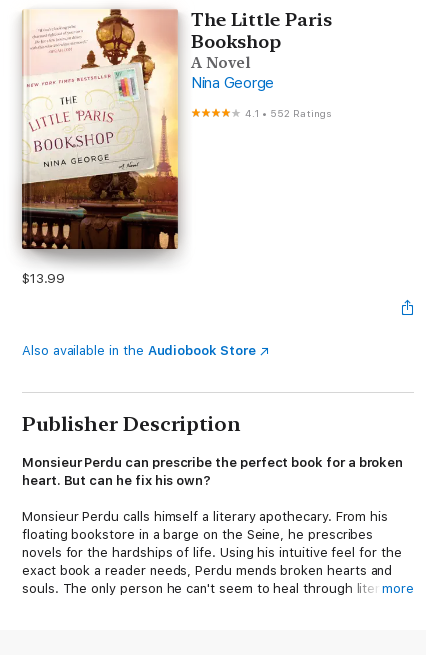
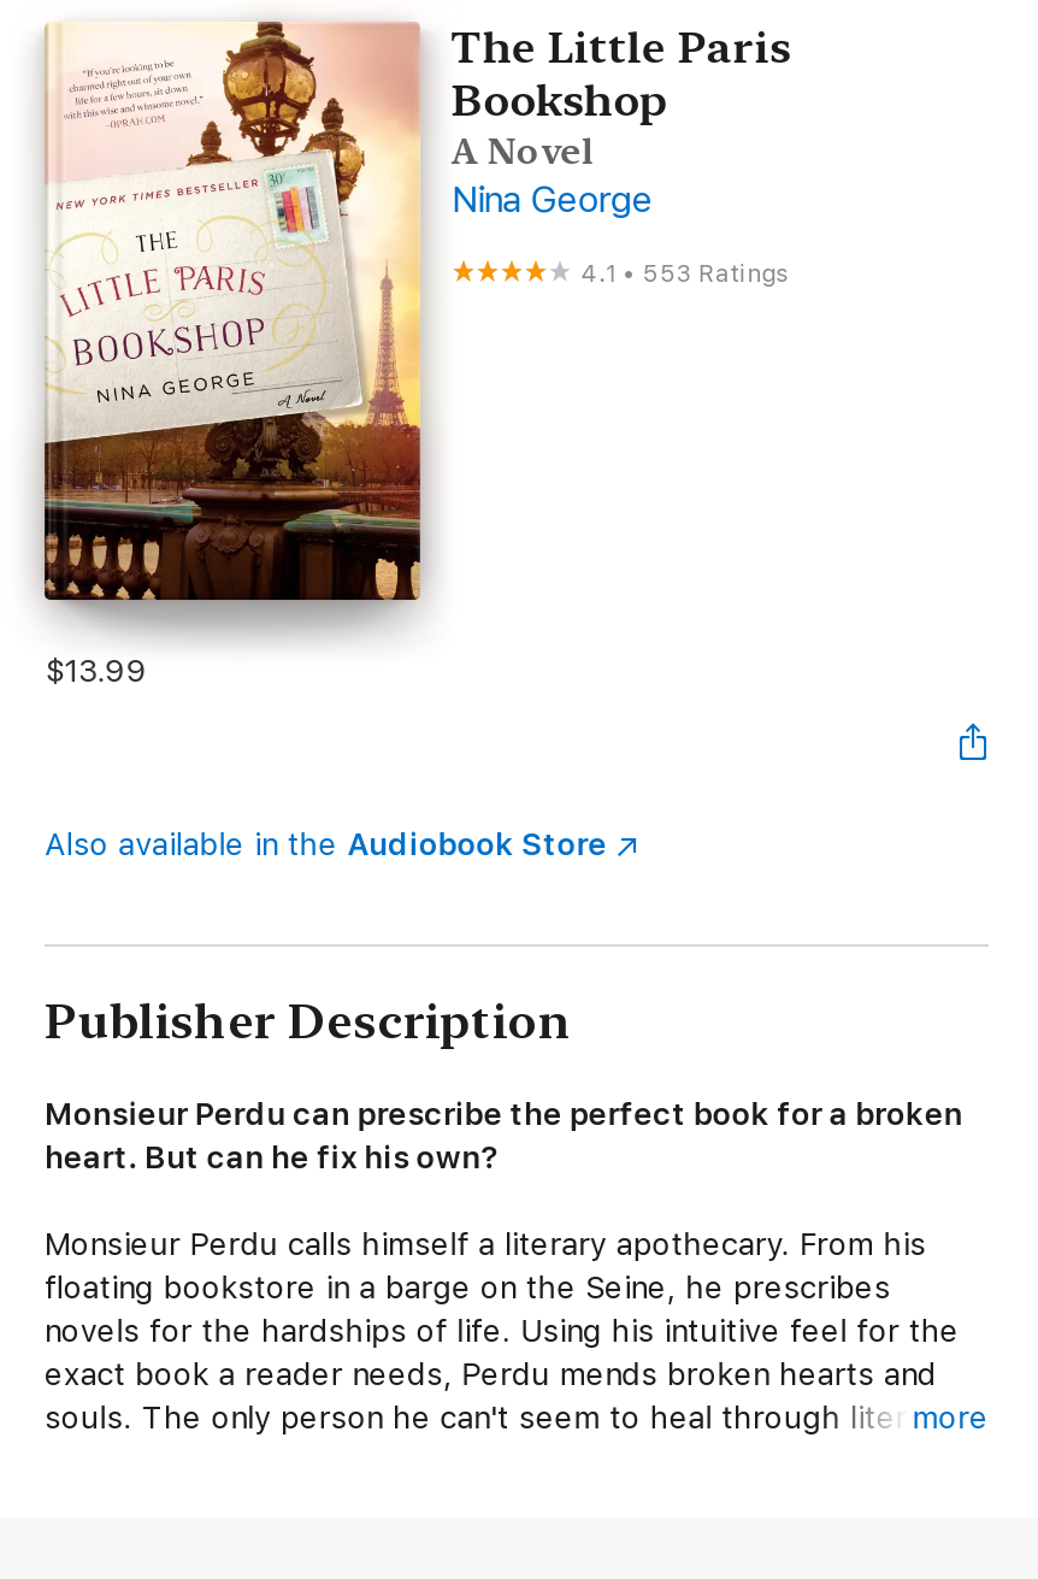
- 4.1 • 552 Ratings
+ 4.1 • 553 Ratings
